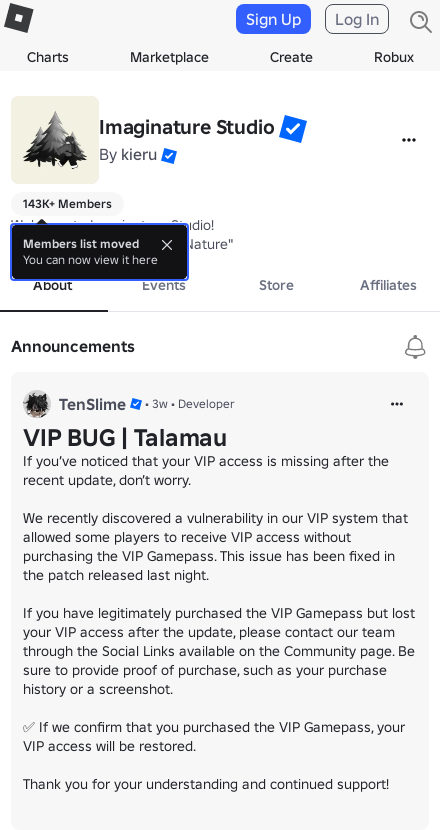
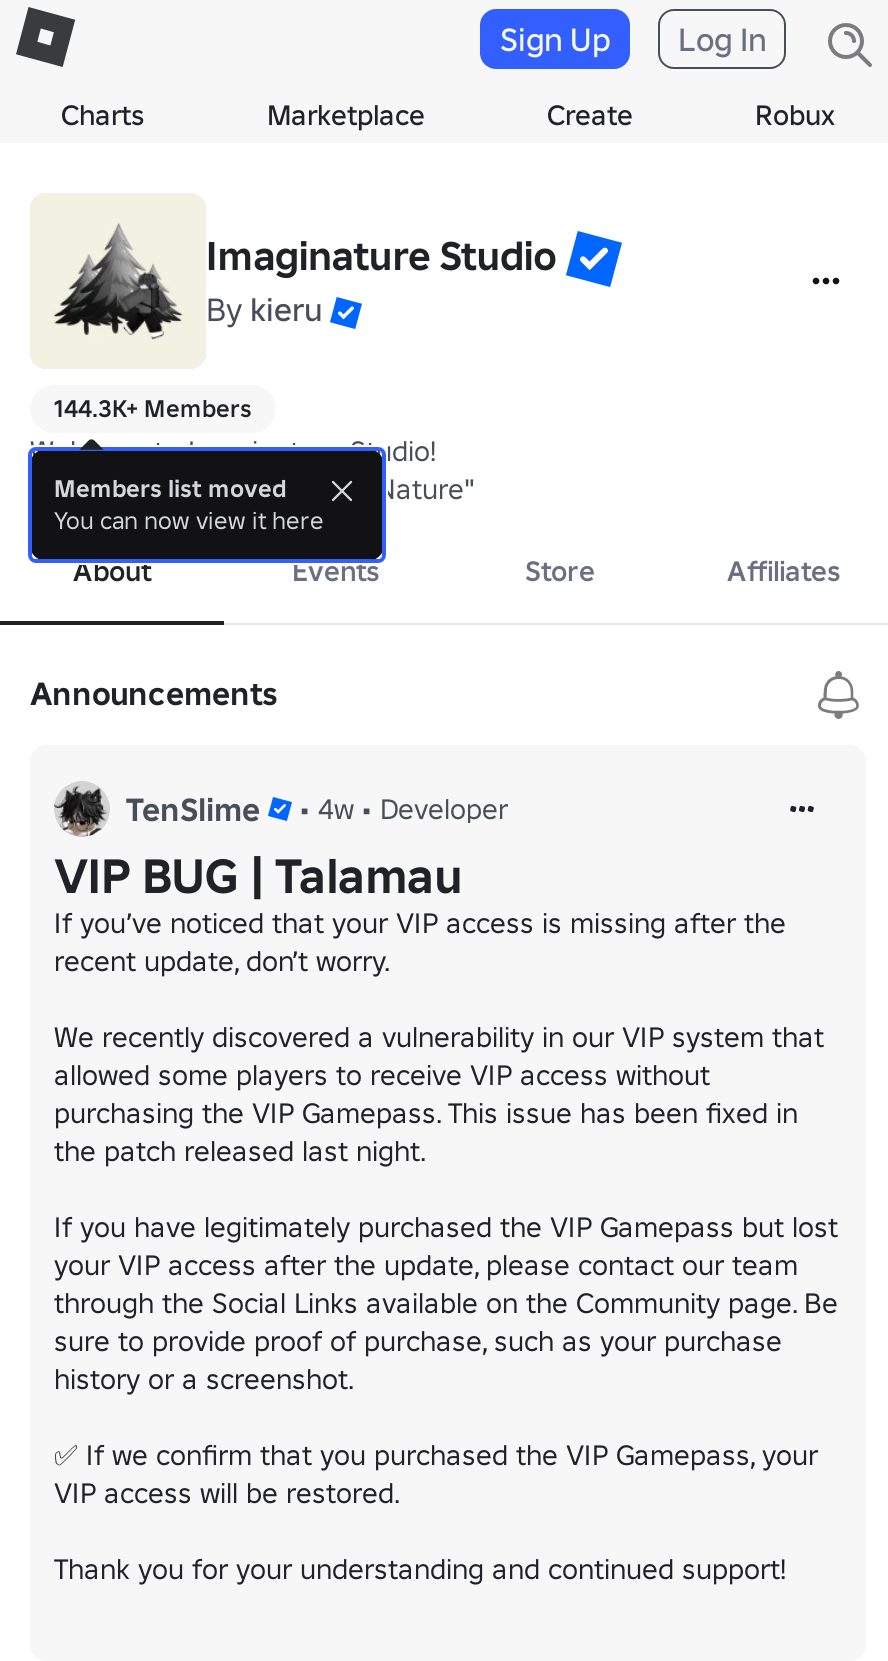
- 143K+ Members
+ 144.3K+ Members

- TenSlime • 3w • Developer
+ TenSlime • 4w • Developer
